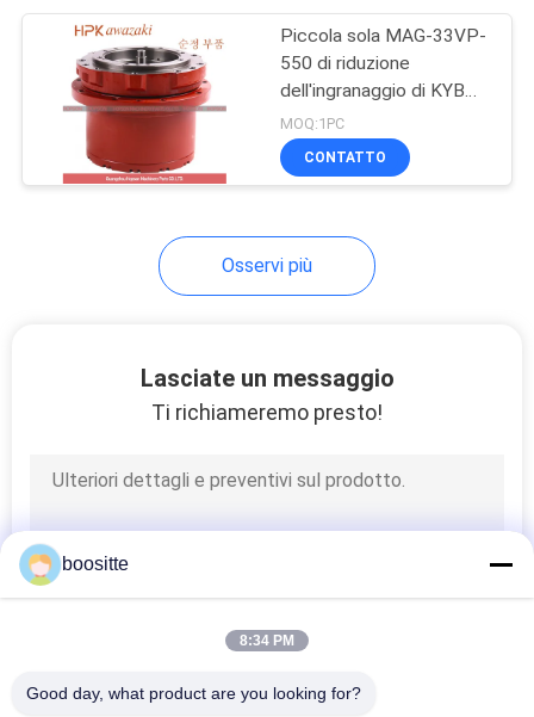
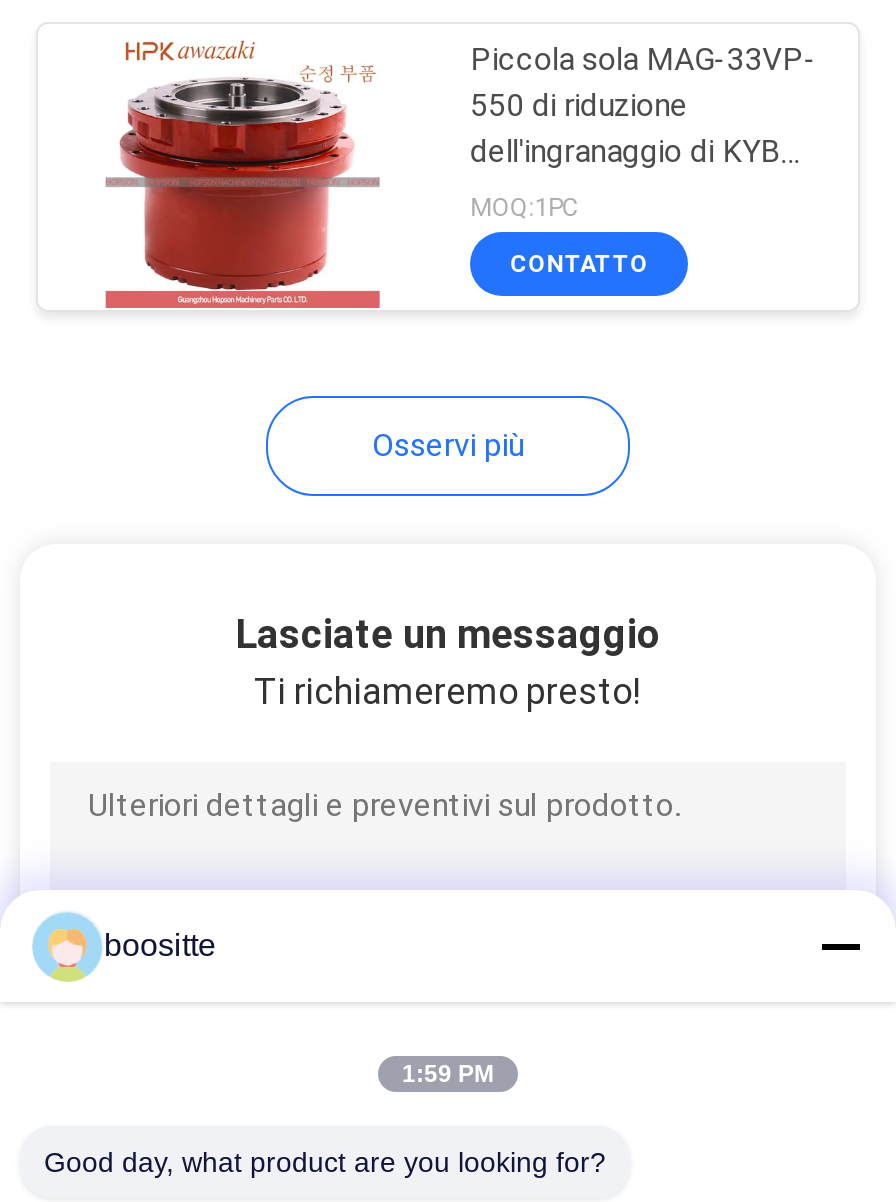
- 8:34 PM
+ 1:59 PM
